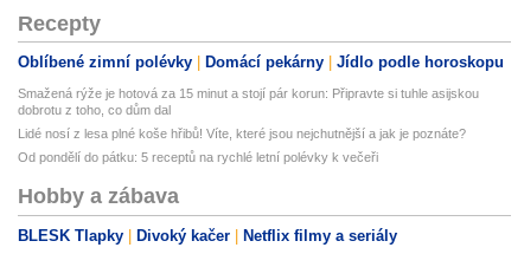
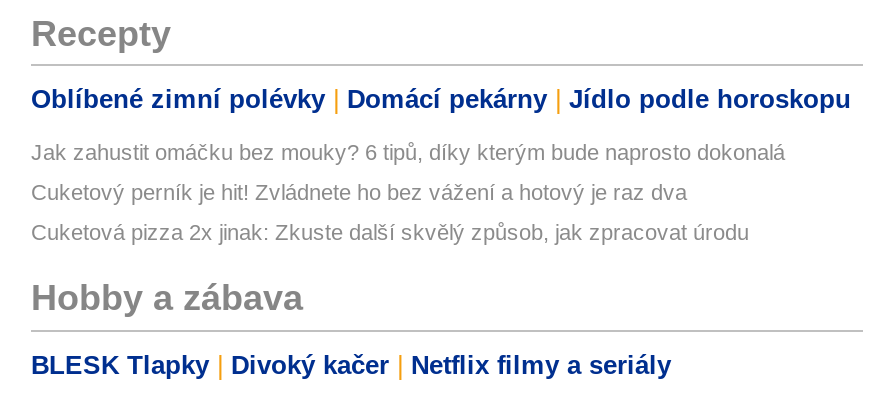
- Smažená rýže je hotová za 15 minut a stojí pár korun: Připravte si tuhle asijskou
- dobrotu z toho, co dům dal
+ Jak zahustit omáčku bez mouky? 6 tipů, díky kterým bude naprosto dokonalá

- Lidé nosí z lesa plné koše hřibů! Víte, které jsou nejchutnější a jak je poznáte?
+ Cuketový perník je hit! Zvládnete ho bez vážení a hotový je raz dva

- Od pondělí do pátku: 5 receptů na rychlé letní polévky k večeři
+ Cuketová pizza 2x jinak: Zkuste další skvělý způsob, jak zpracovat úrodu
